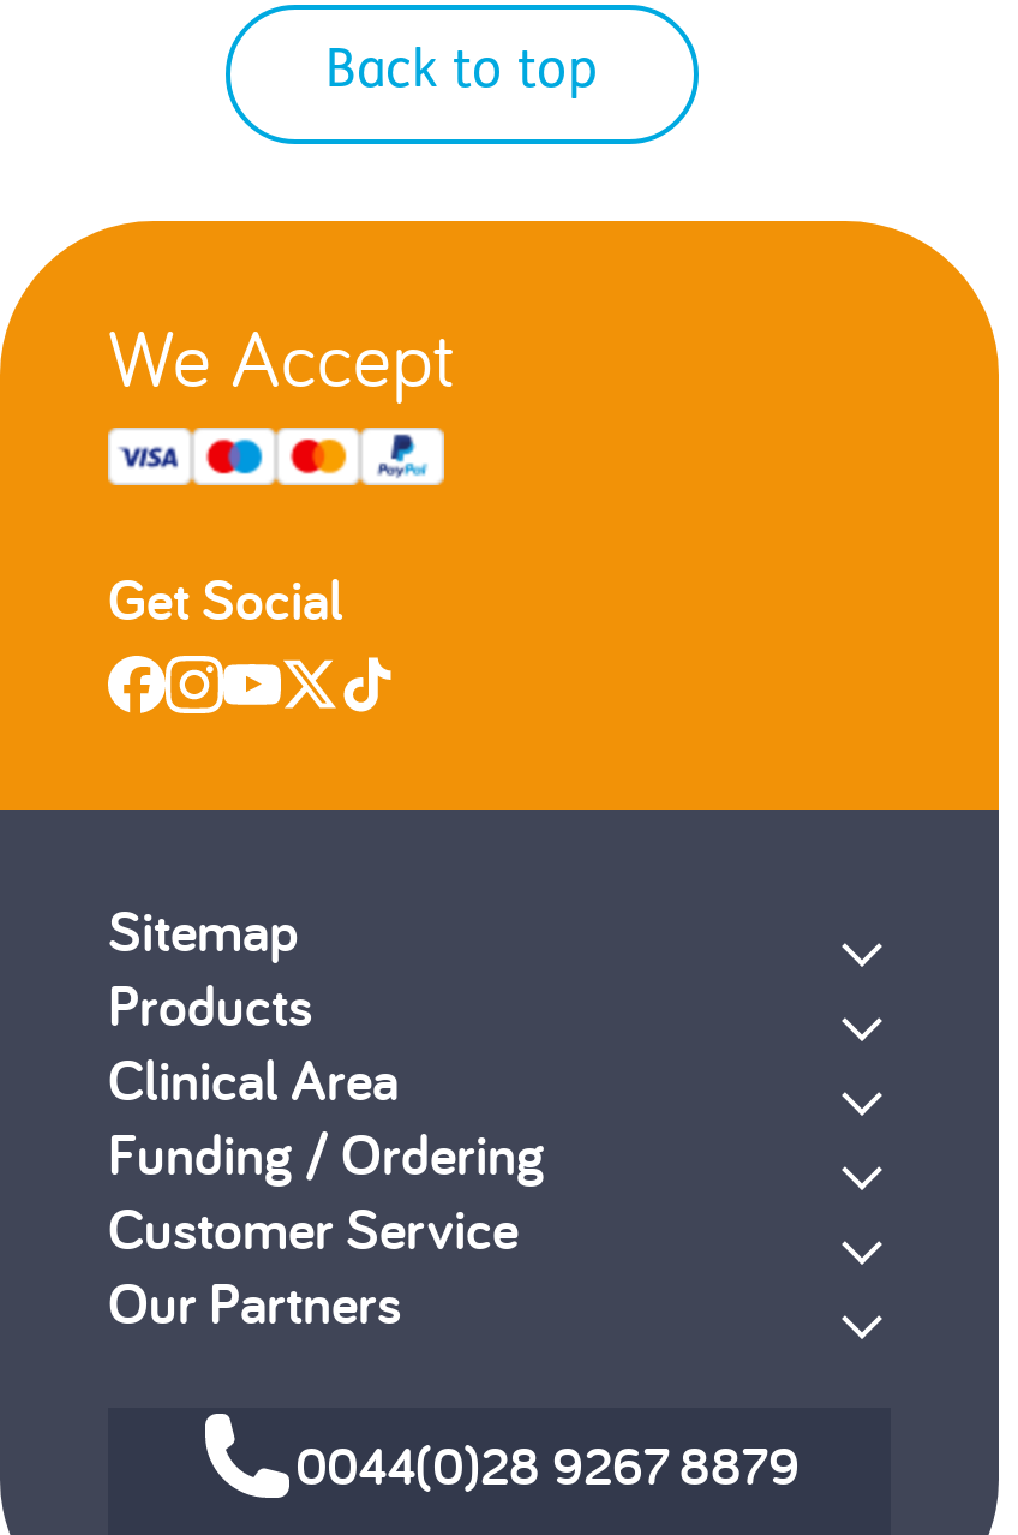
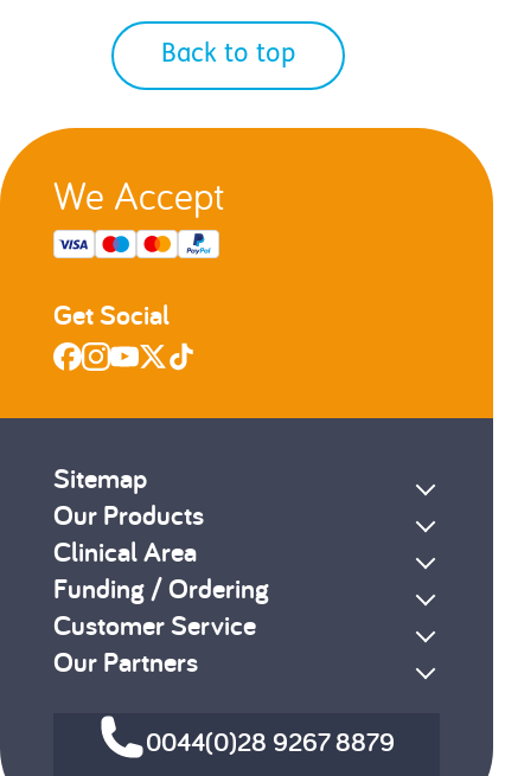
- Products
+ Our Products
